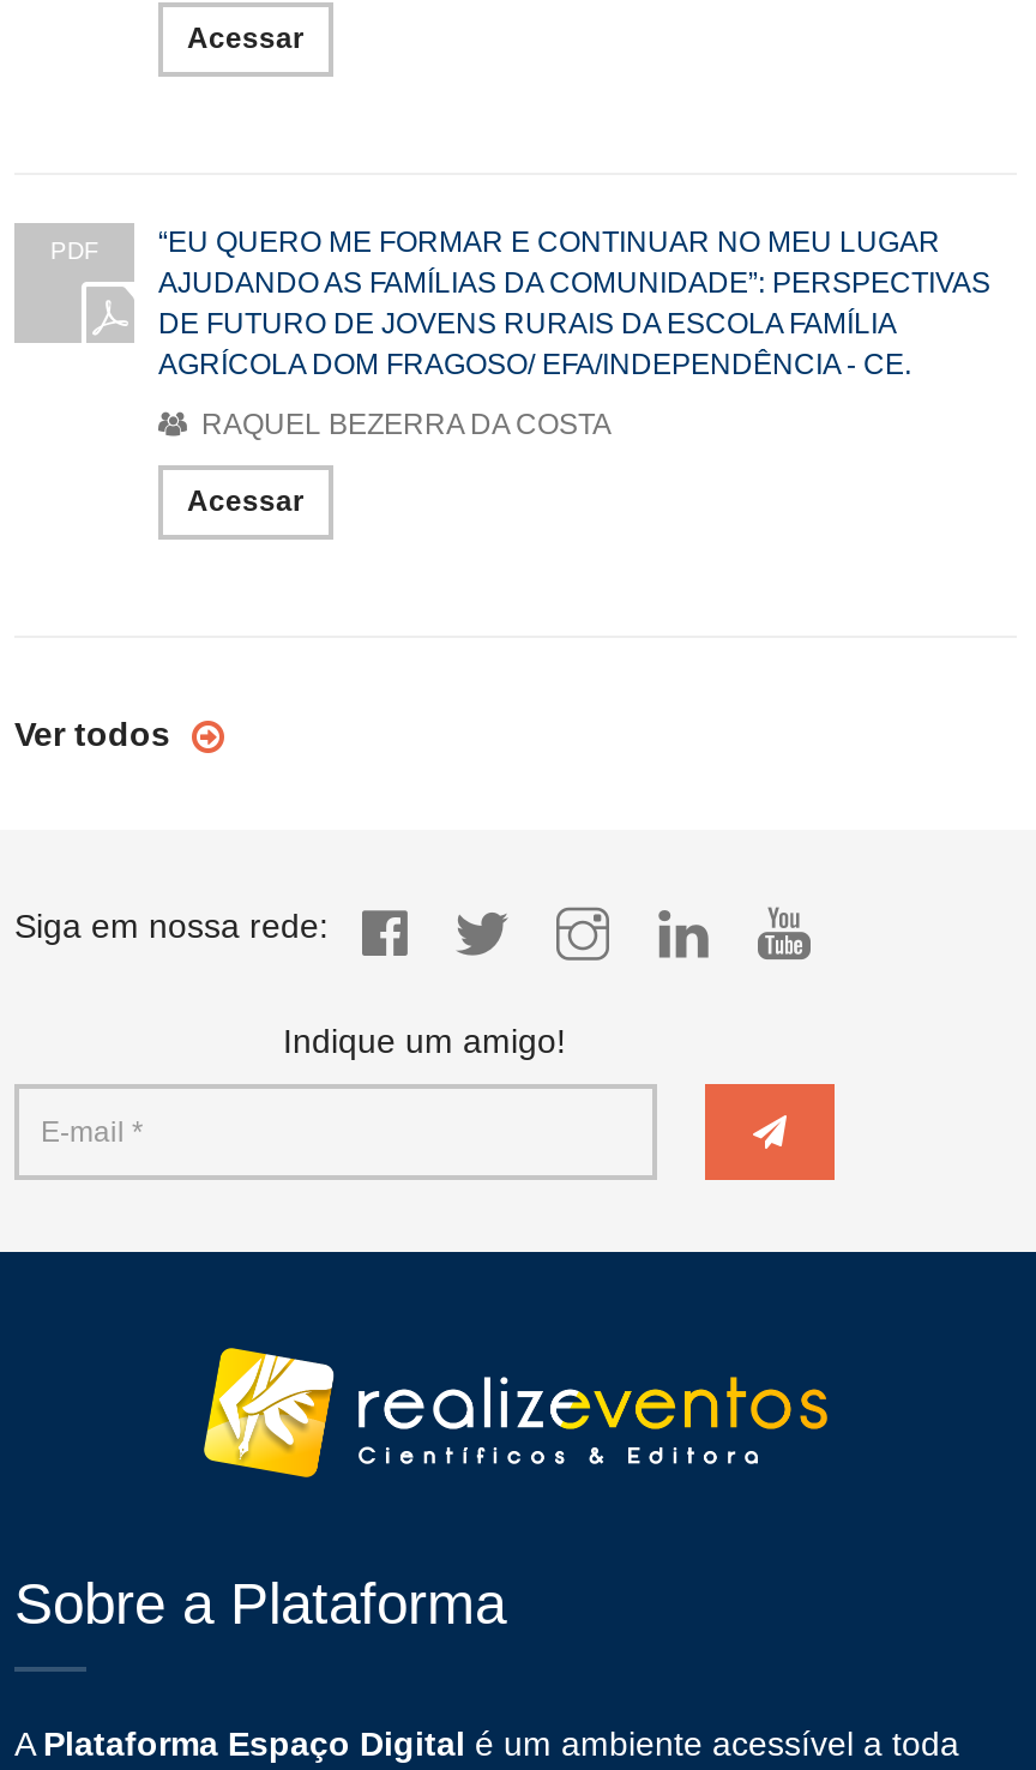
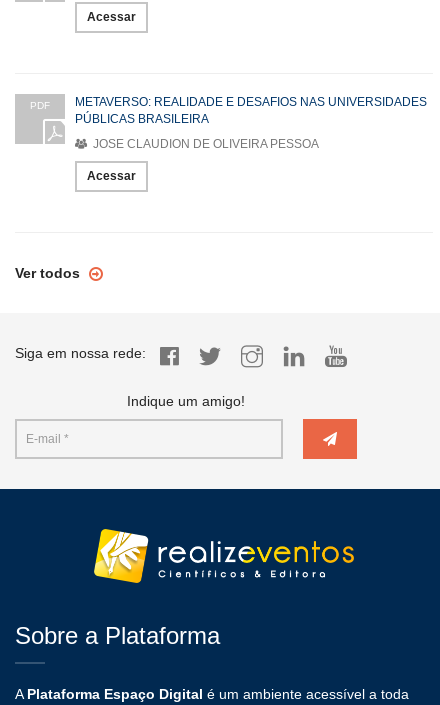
- “EU QUERO ME FORMAR E CONTINUAR NO MEU LUGAR
- AJUDANDO AS FAMÍLIAS DA COMUNIDADE”: PERSPECTIVAS
- DE FUTURO DE JOVENS RURAIS DA ESCOLA FAMÍLIA
- AGRÍCOLA DOM FRAGOSO/ EFA/INDEPENDÊNCIA - CE.
+ METAVERSO: REALIDADE E DESAFIOS NAS UNIVERSIDADES
+ PÚBLICAS BRASILEIRA

- RAQUEL BEZERRA DA COSTA
+ JOSE CLAUDION DE OLIVEIRA PESSOA
